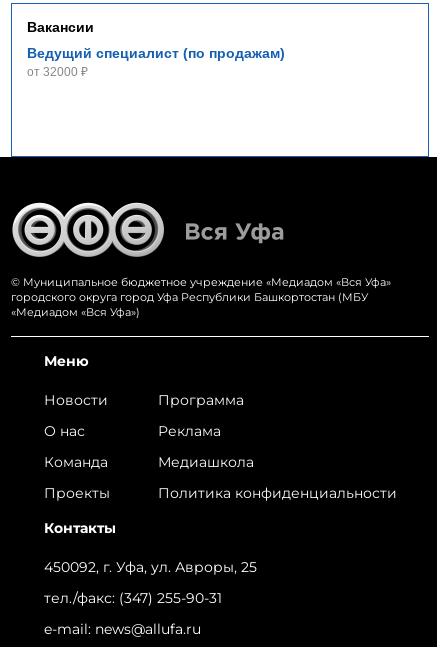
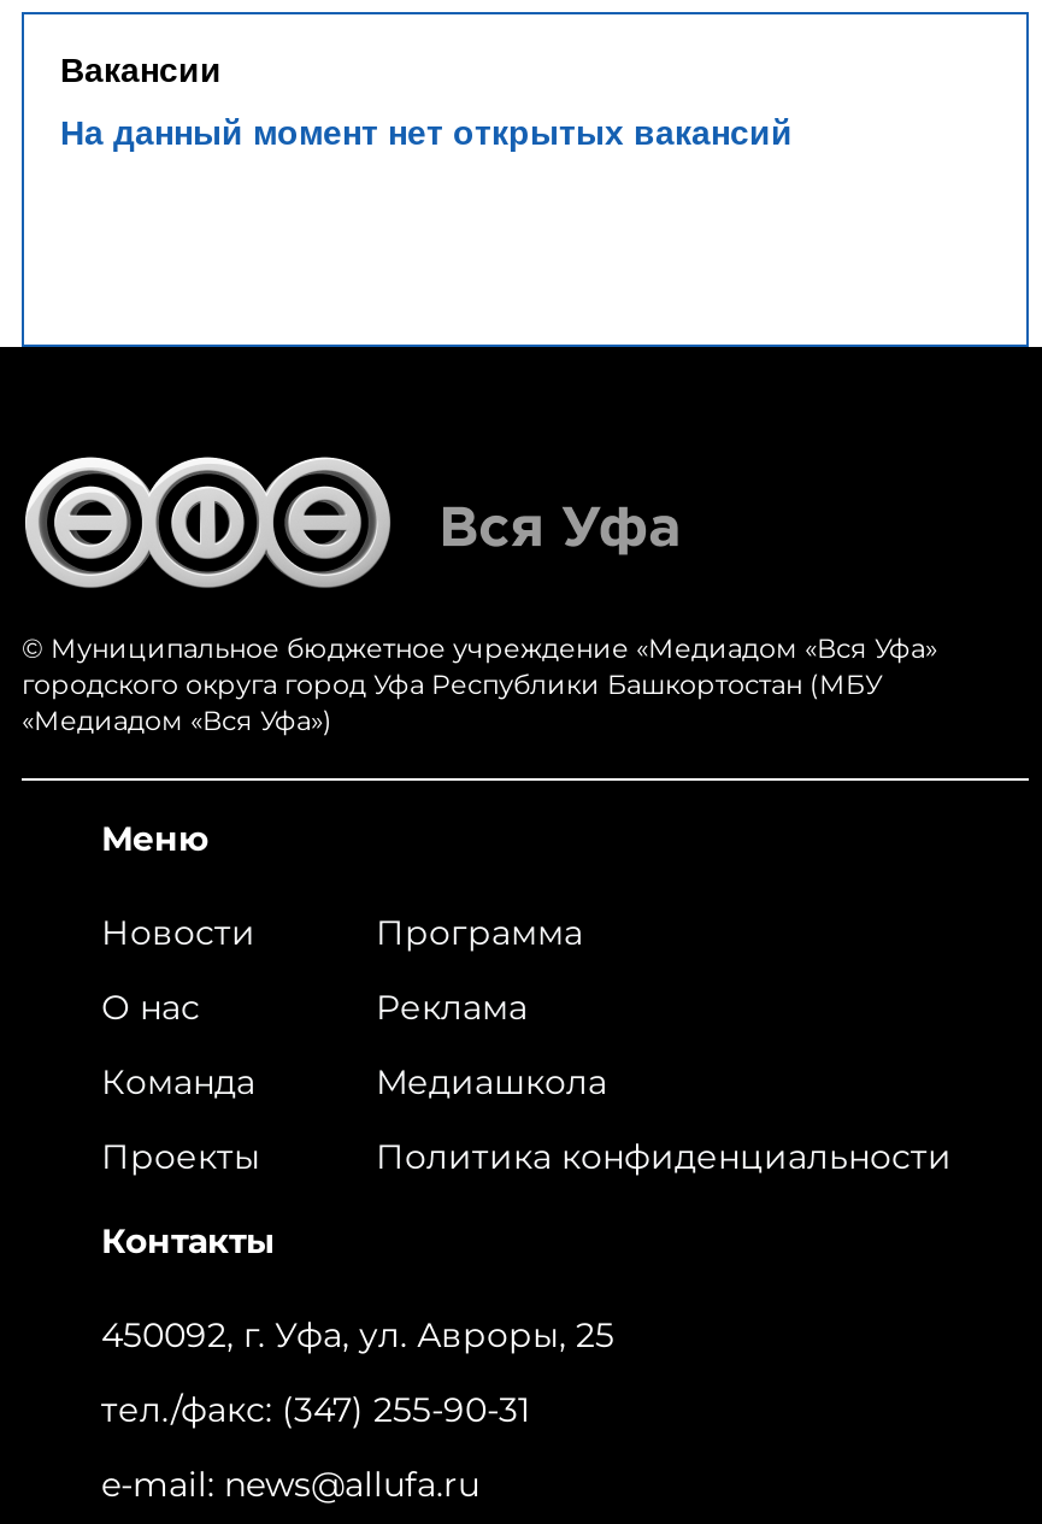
- Ведущий специалист (по продажам)
- от 32000 ₽
+ На данный момент нет открытых вакансий
